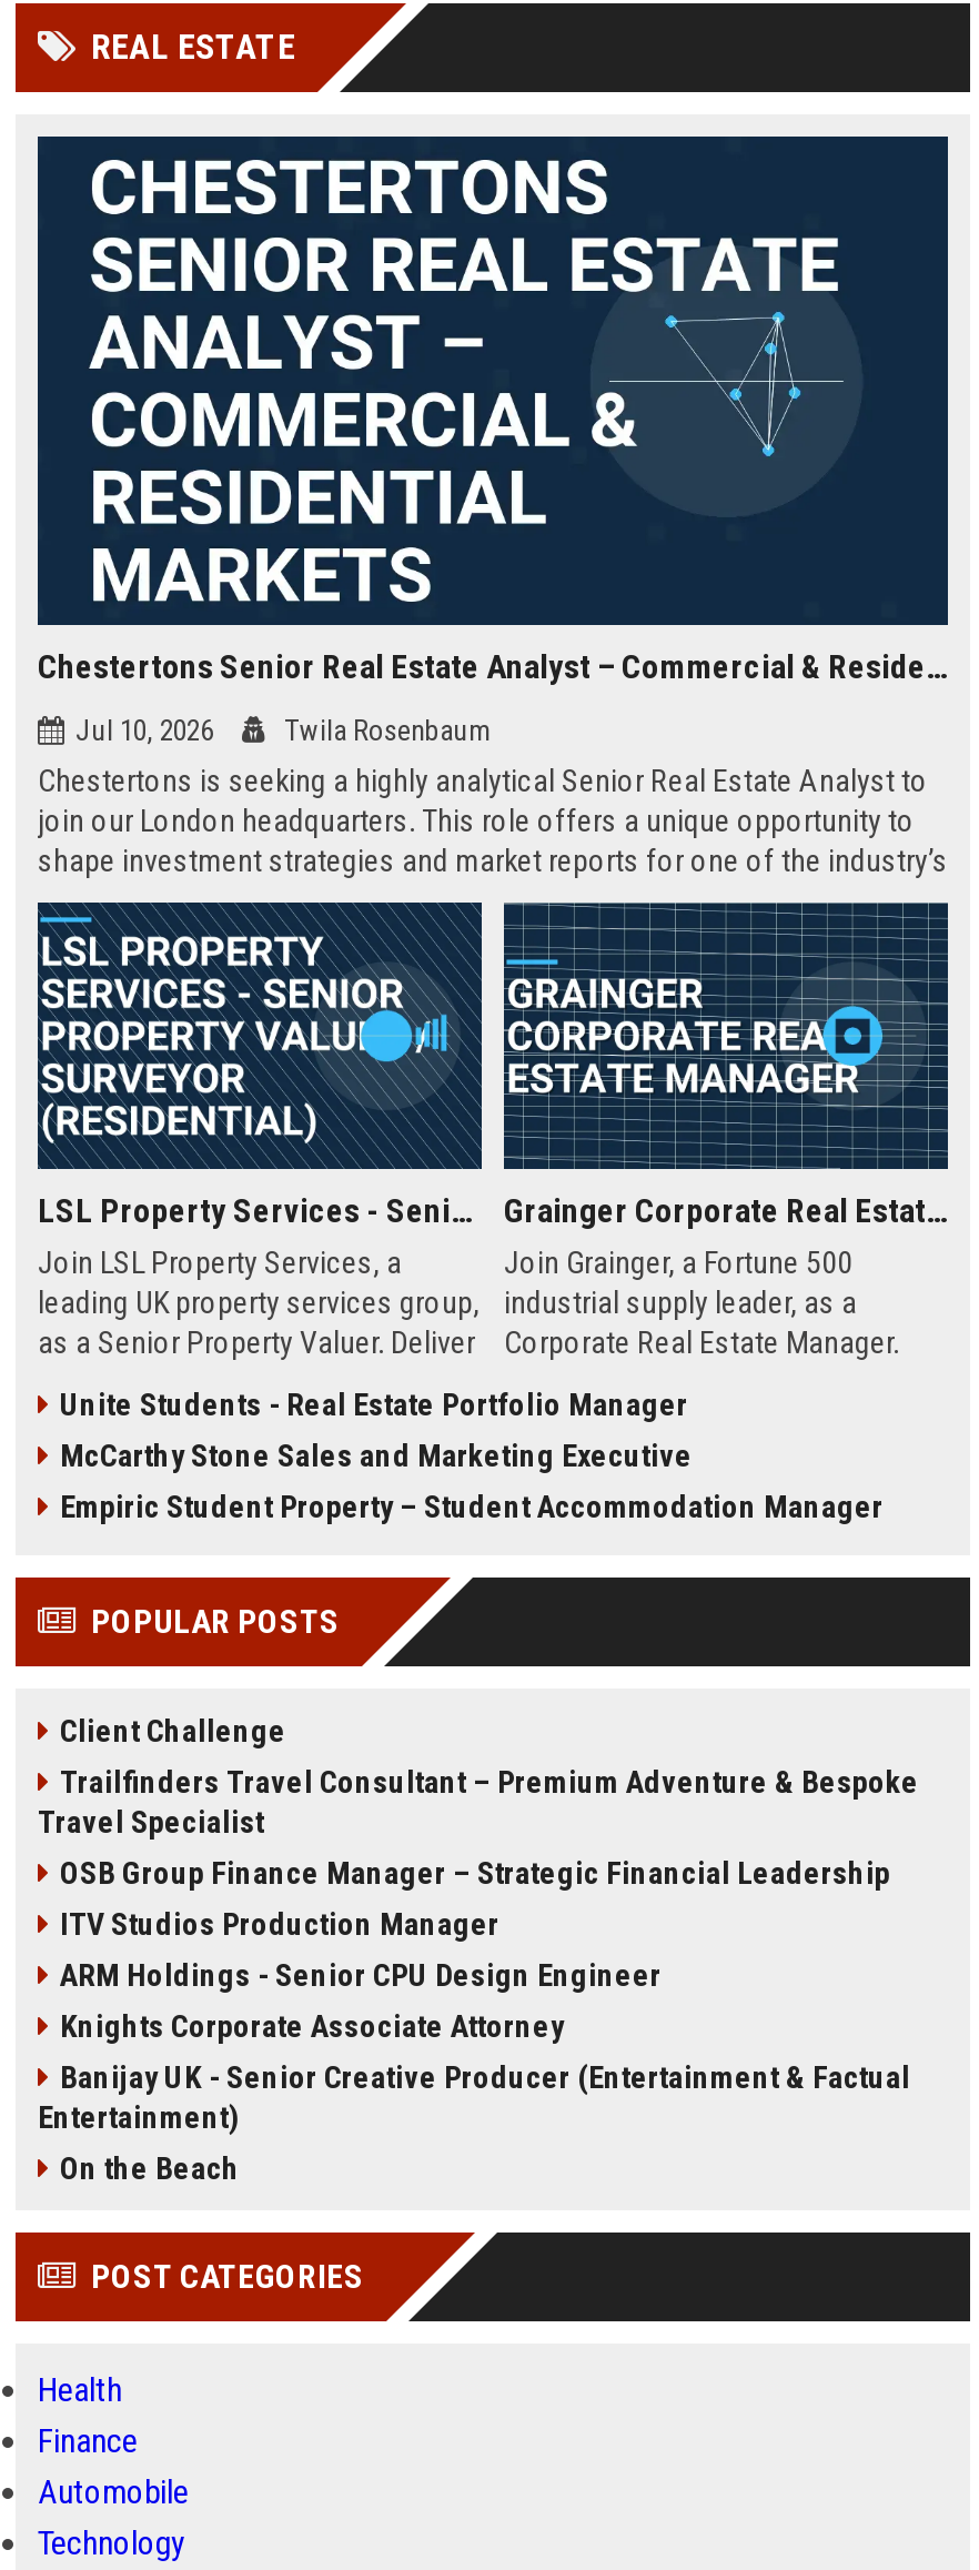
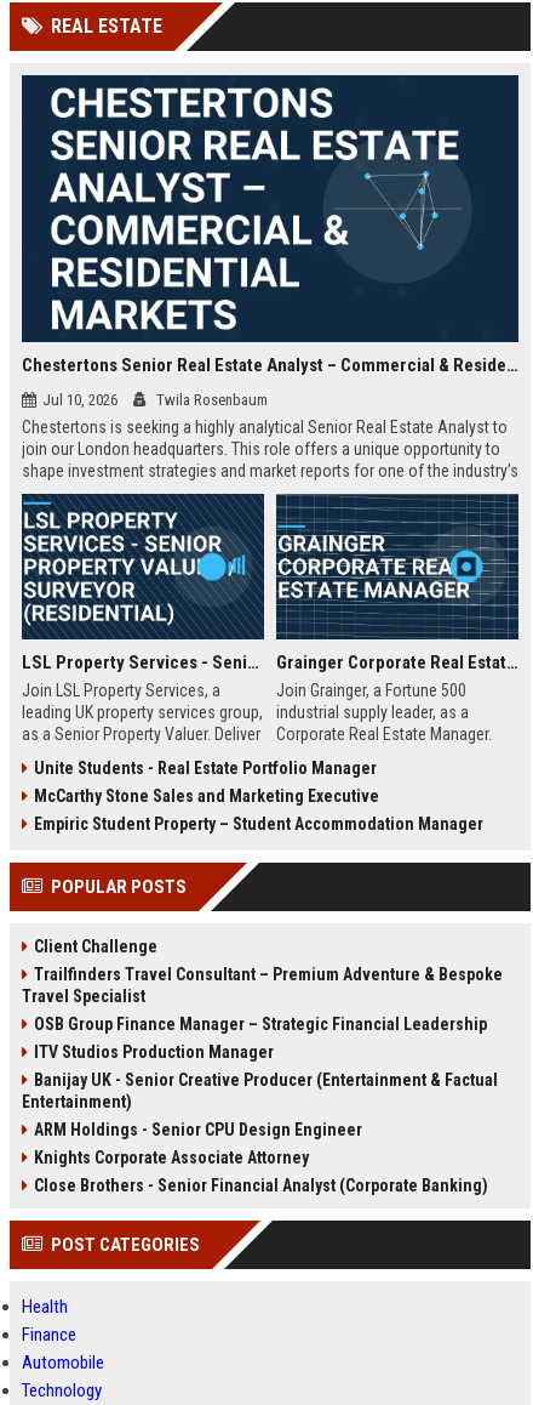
moved down: ARM Holdings - Senior CPU Design Engineer | Knights Corporate Associate Attorney

moved up: Banijay UK - Senior Creative Producer (Entertainment & Factual | Entertainment)

- On the Beach
+ Close Brothers - Senior Financial Analyst (Corporate Banking)
